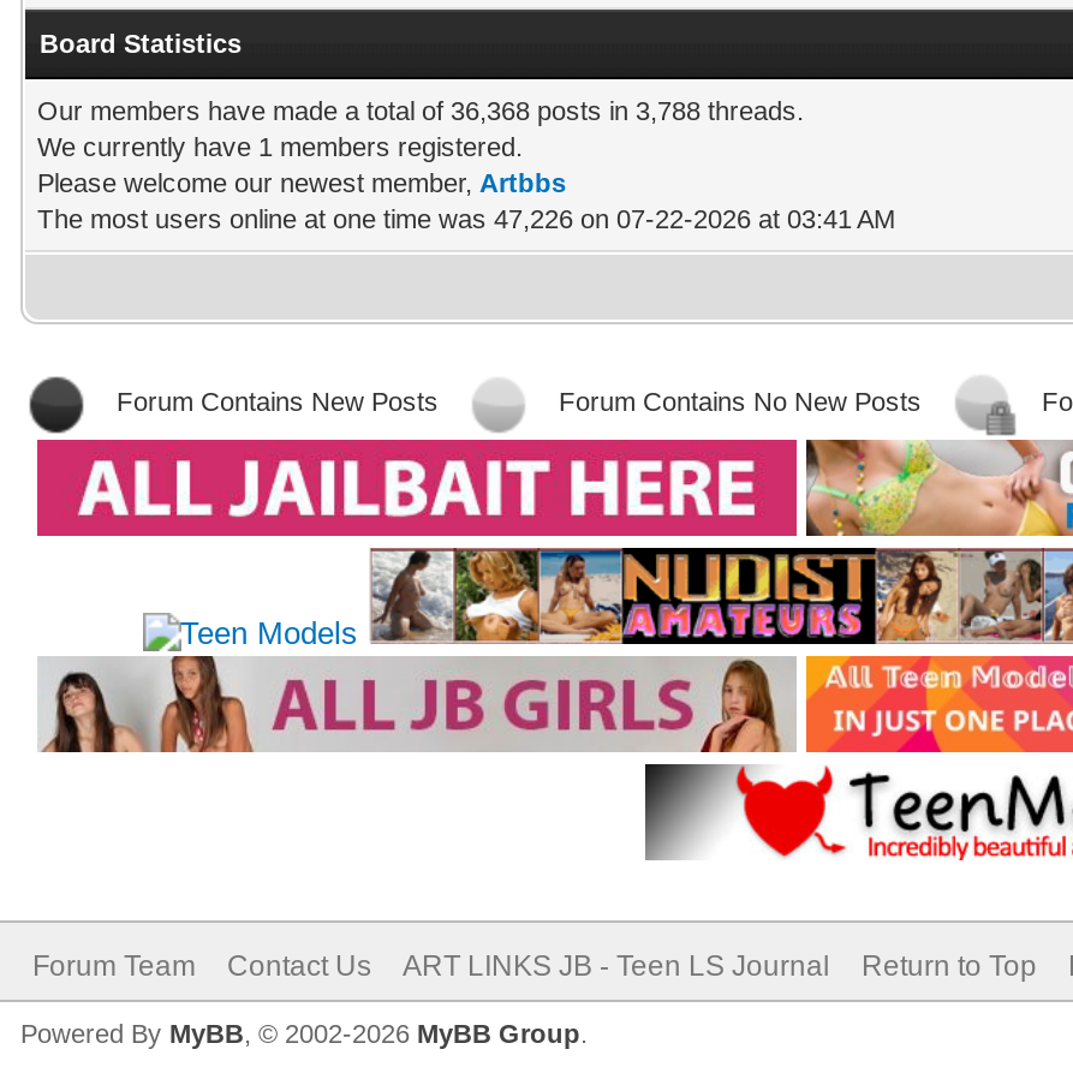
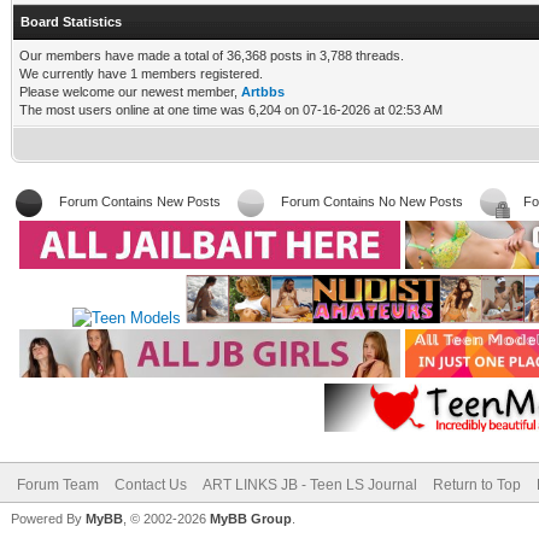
- The most users online at one time was 47,226 on 07-22-2026 at 03:41 AM
+ The most users online at one time was 6,204 on 07-16-2026 at 02:53 AM
